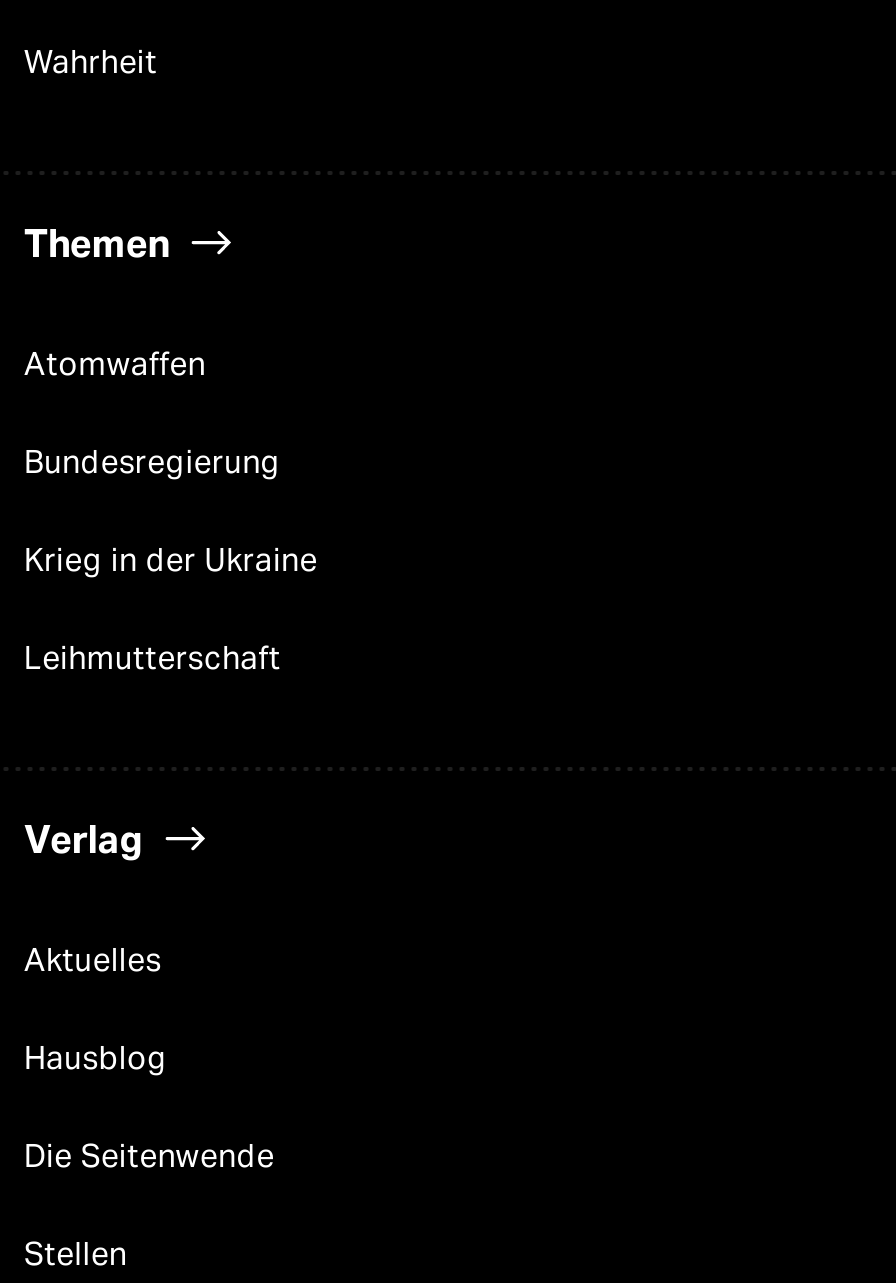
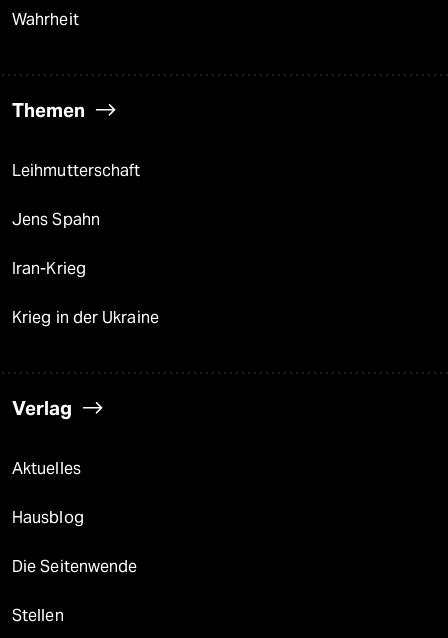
- Atomwaffen
- Bundesregierung

moved down: Krieg in der Ukraine

moved up: Leihmutterschaft

+ Jens Spahn
+ Iran-Krieg
